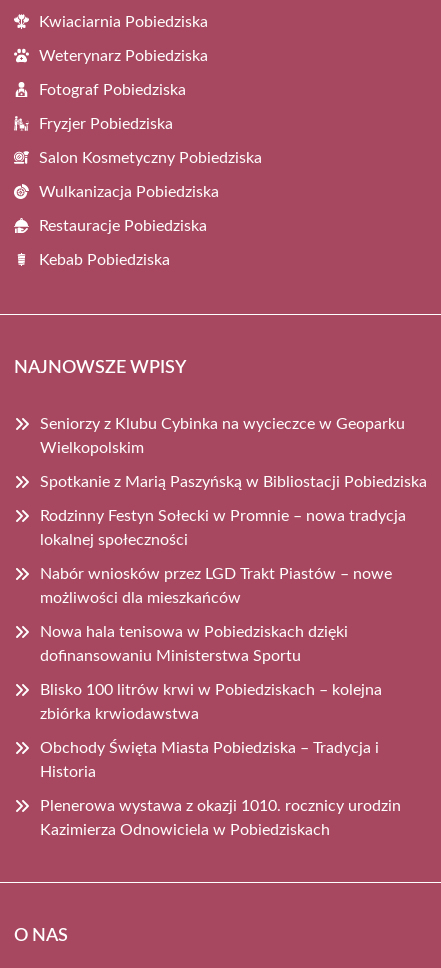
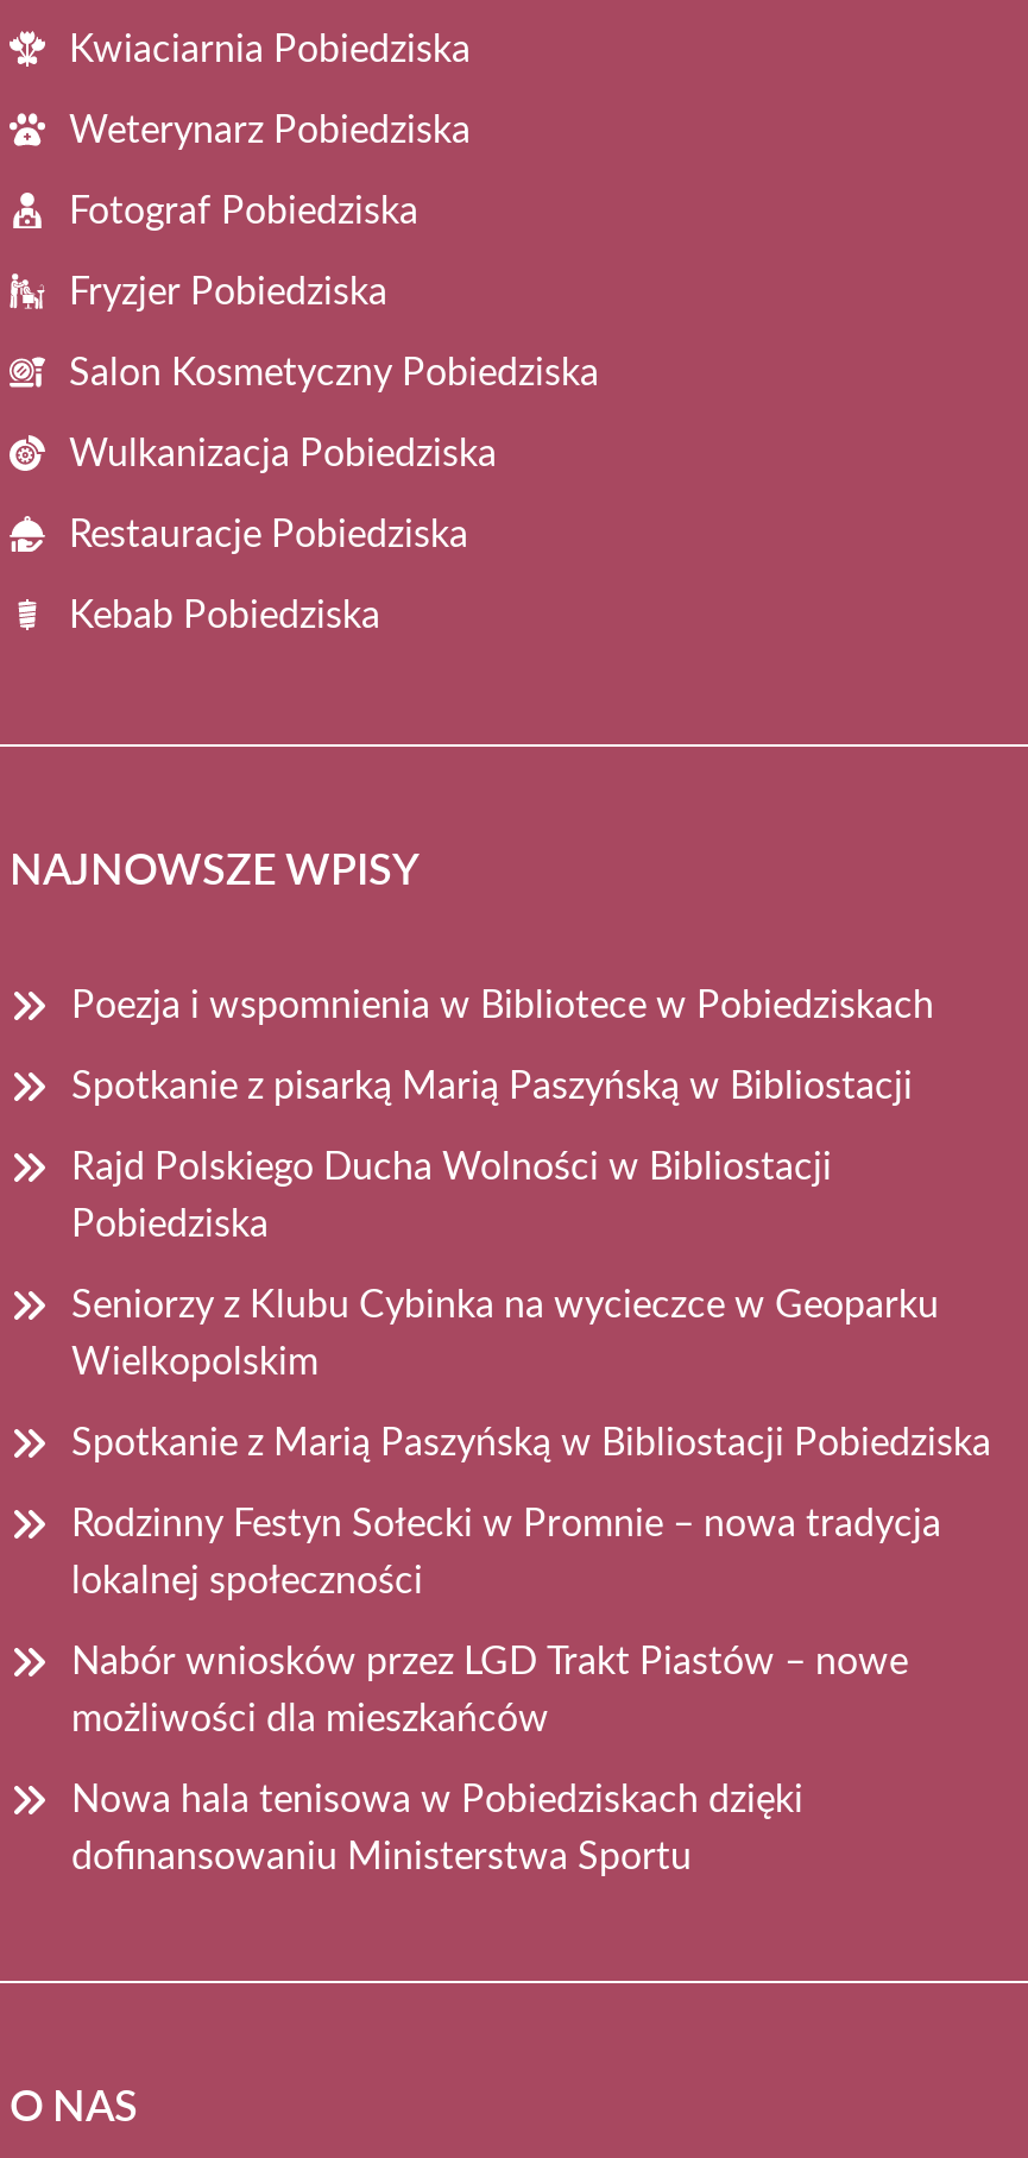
+ Poezja i wspomnienia w Bibliotece w Pobiedziskach
+ Spotkanie z pisarką Marią Paszyńską w Bibliostacji
+ Rajd Polskiego Ducha Wolności w Bibliostacji
+ Pobiedziska

moved down: Seniorzy z Klubu Cybinka na wycieczce w Geoparku | Wielkopolskim | Spotkanie z Marią Paszyńską w Bibliostacji Pobiedziska | ... | Nowa hala tenisowa w Pobiedziskach dzięki | dofinansowaniu Ministerstwa Sportu

- Blisko 100 litrów krwi w Pobiedziskach – kolejna
- zbiórka krwiodawstwa
- Obchody Święta Miasta Pobiedziska – Tradycja i
- Historia
- Plenerowa wystawa z okazji 1010. rocznicy urodzin
- Kazimierza Odnowiciela w Pobiedziskach
